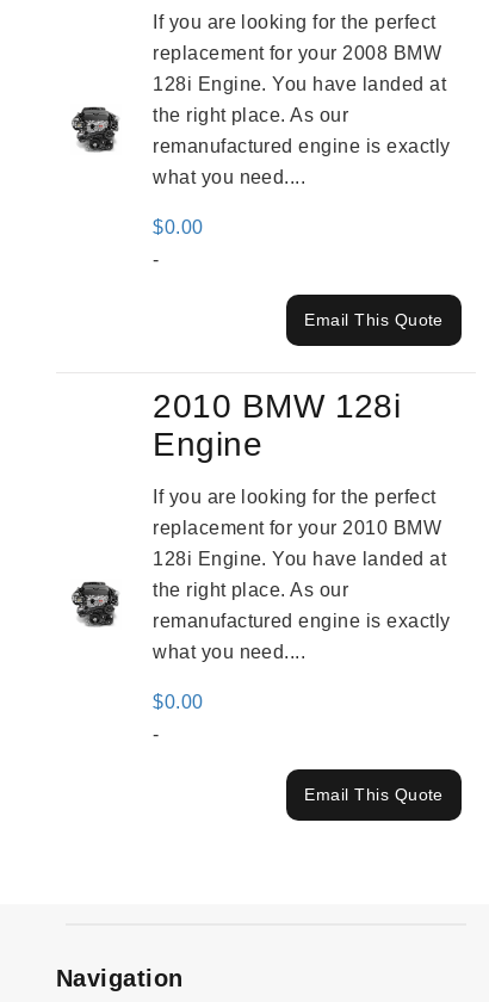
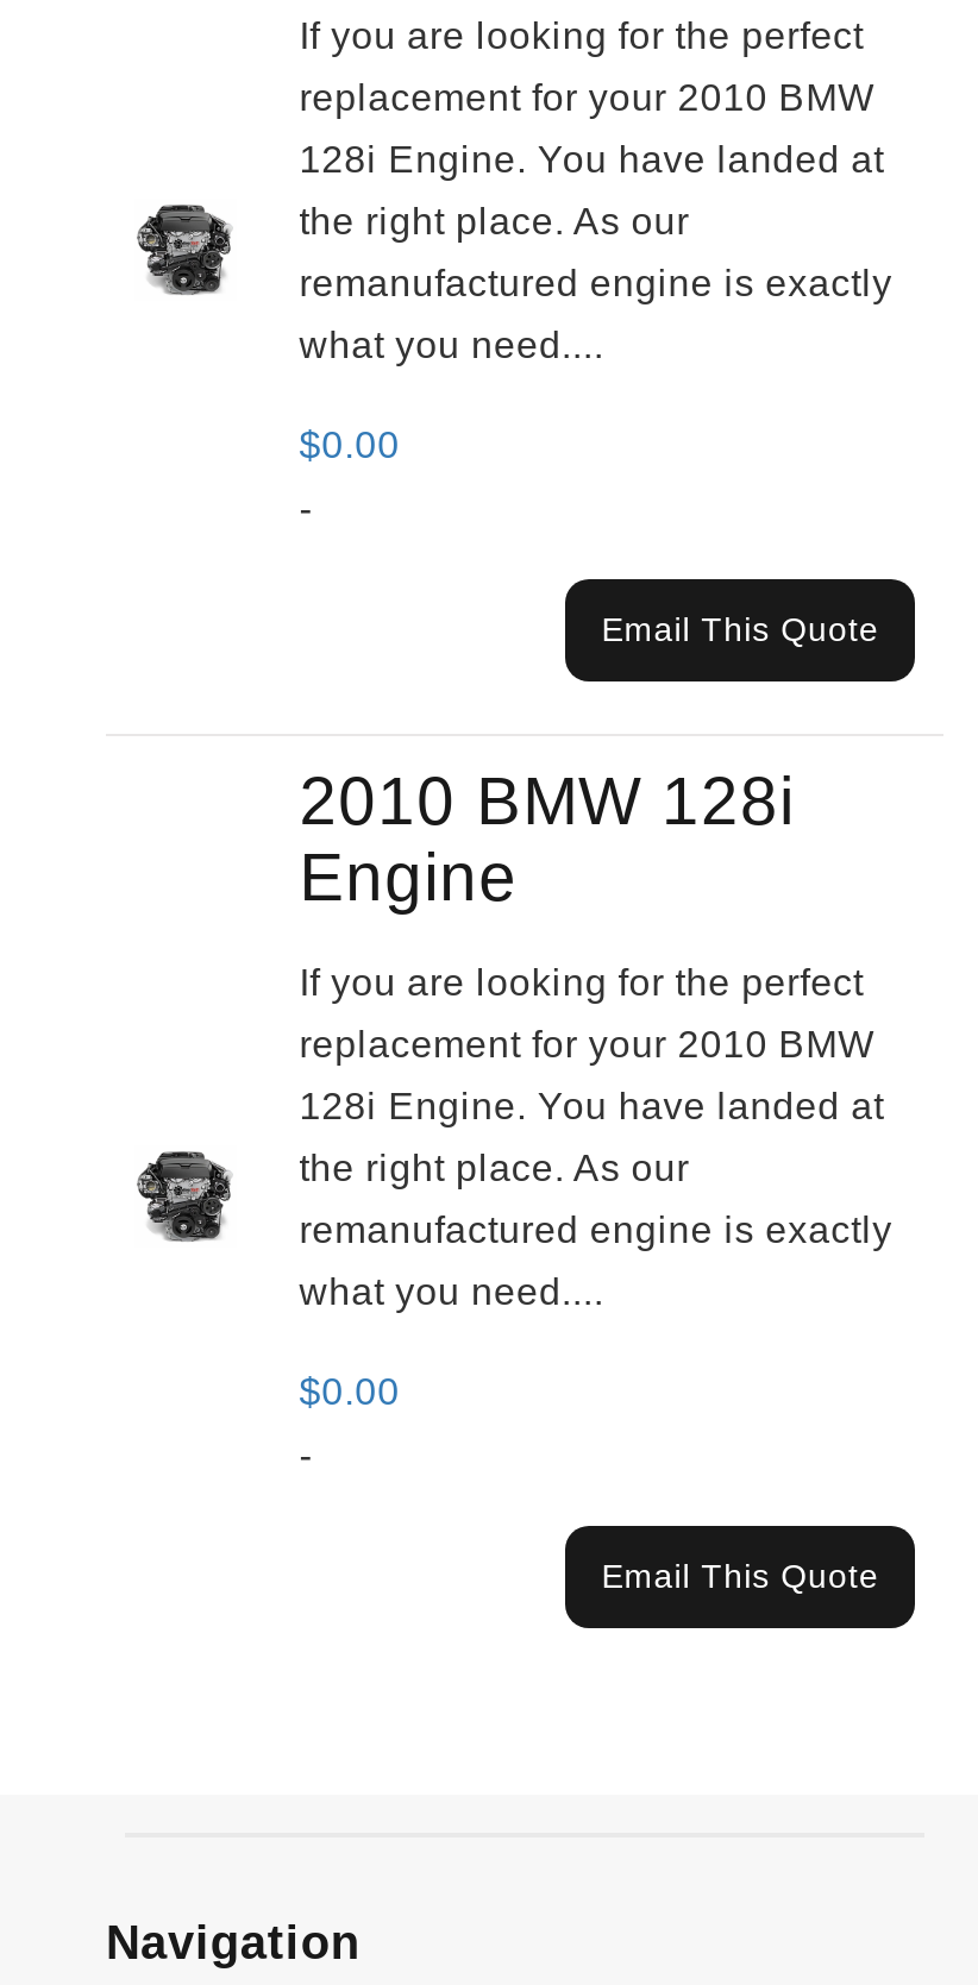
- replacement for your 2008 BMW
+ replacement for your 2010 BMW
